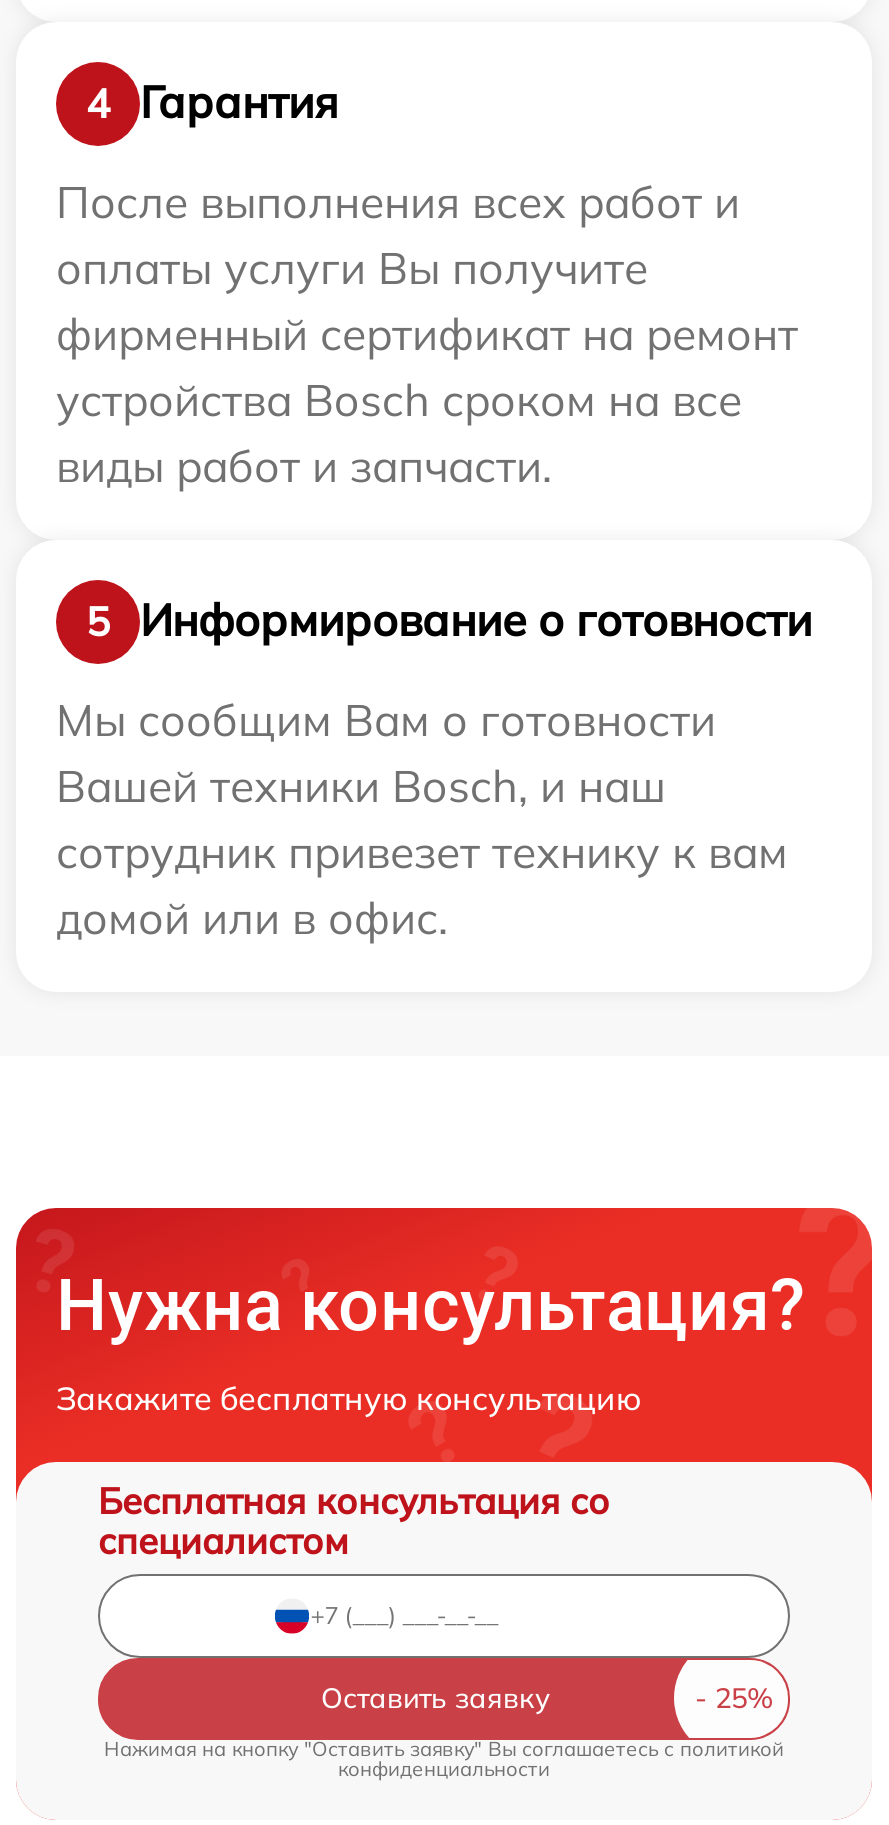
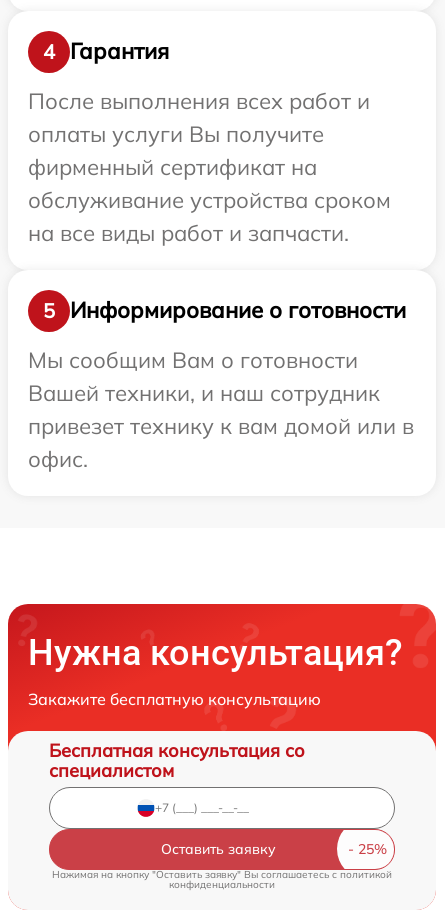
- фирменный сертификат на ремонт
- устройства Bosch сроком на все
- виды работ и запчасти.
+ фирменный сертификат на
+ обслуживание устройства сроком
+ на все виды работ и запчасти.

- Вашей техники Bosch, и наш
- сотрудник привезет технику к вам
- домой или в офис.
+ Вашей техники, и наш сотрудник
+ привезет технику к вам домой или в
+ офис.
